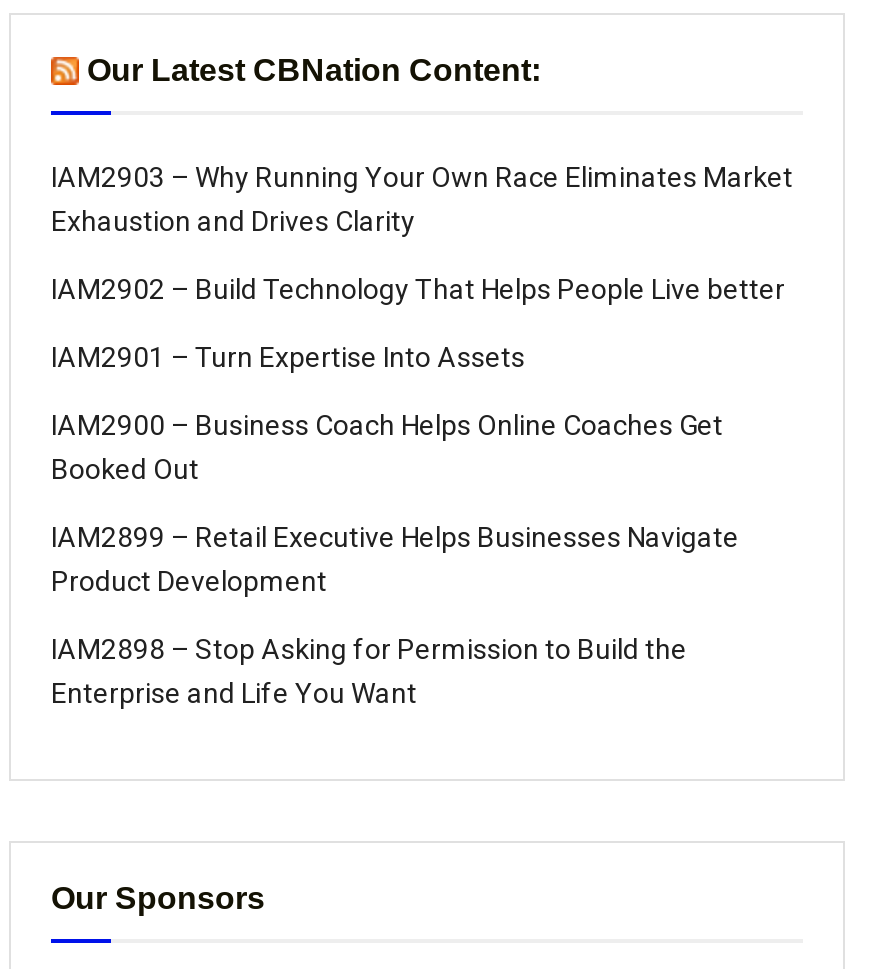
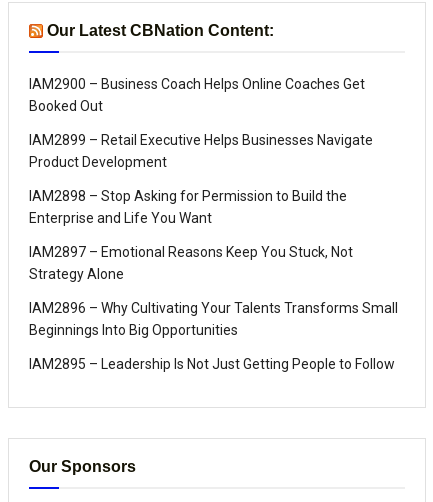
- IAM2903 – Why Running Your Own Race Eliminates Market
- Exhaustion and Drives Clarity
- IAM2902 – Build Technology That Helps People Live better
- IAM2901 – Turn Expertise Into Assets

moved up: IAM2900 – Business Coach Helps Online Coaches Get | Booked Out | IAM2899 – Retail Executive Helps Businesses Navigate | Product Development | IAM2898 – Stop Asking for Permission to Build the | Enterprise and Life You Want

+ IAM2897 – Emotional Reasons Keep You Stuck, Not
+ Strategy Alone
+ IAM2896 – Why Cultivating Your Talents Transforms Small
+ Beginnings Into Big Opportunities
+ IAM2895 – Leadership Is Not Just Getting People to Follow
